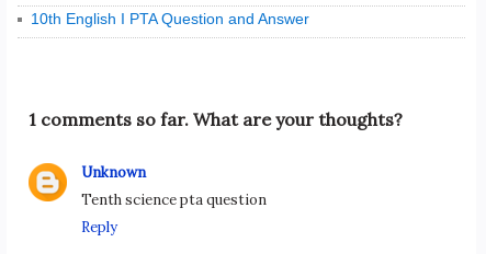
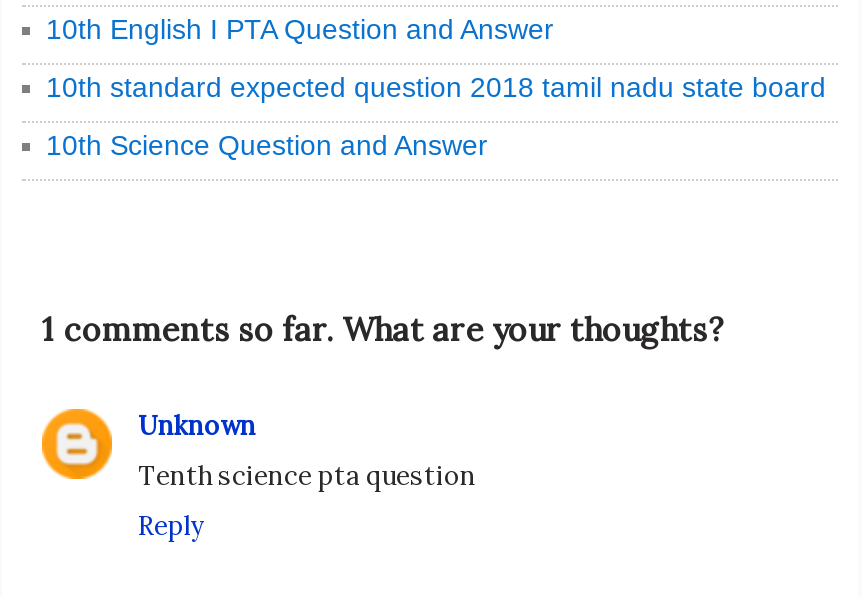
+ 10th standard expected question 2018 tamil nadu state board
+ 10th Science Question and Answer
